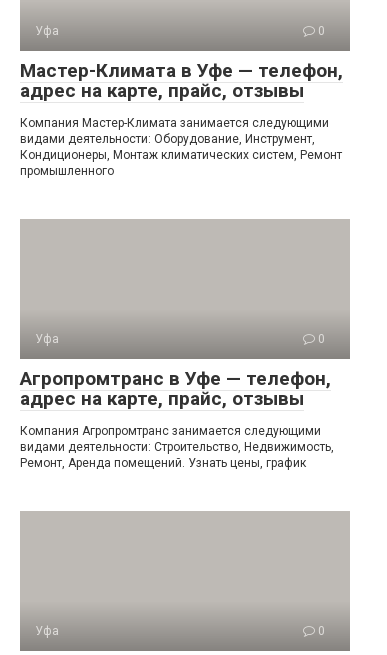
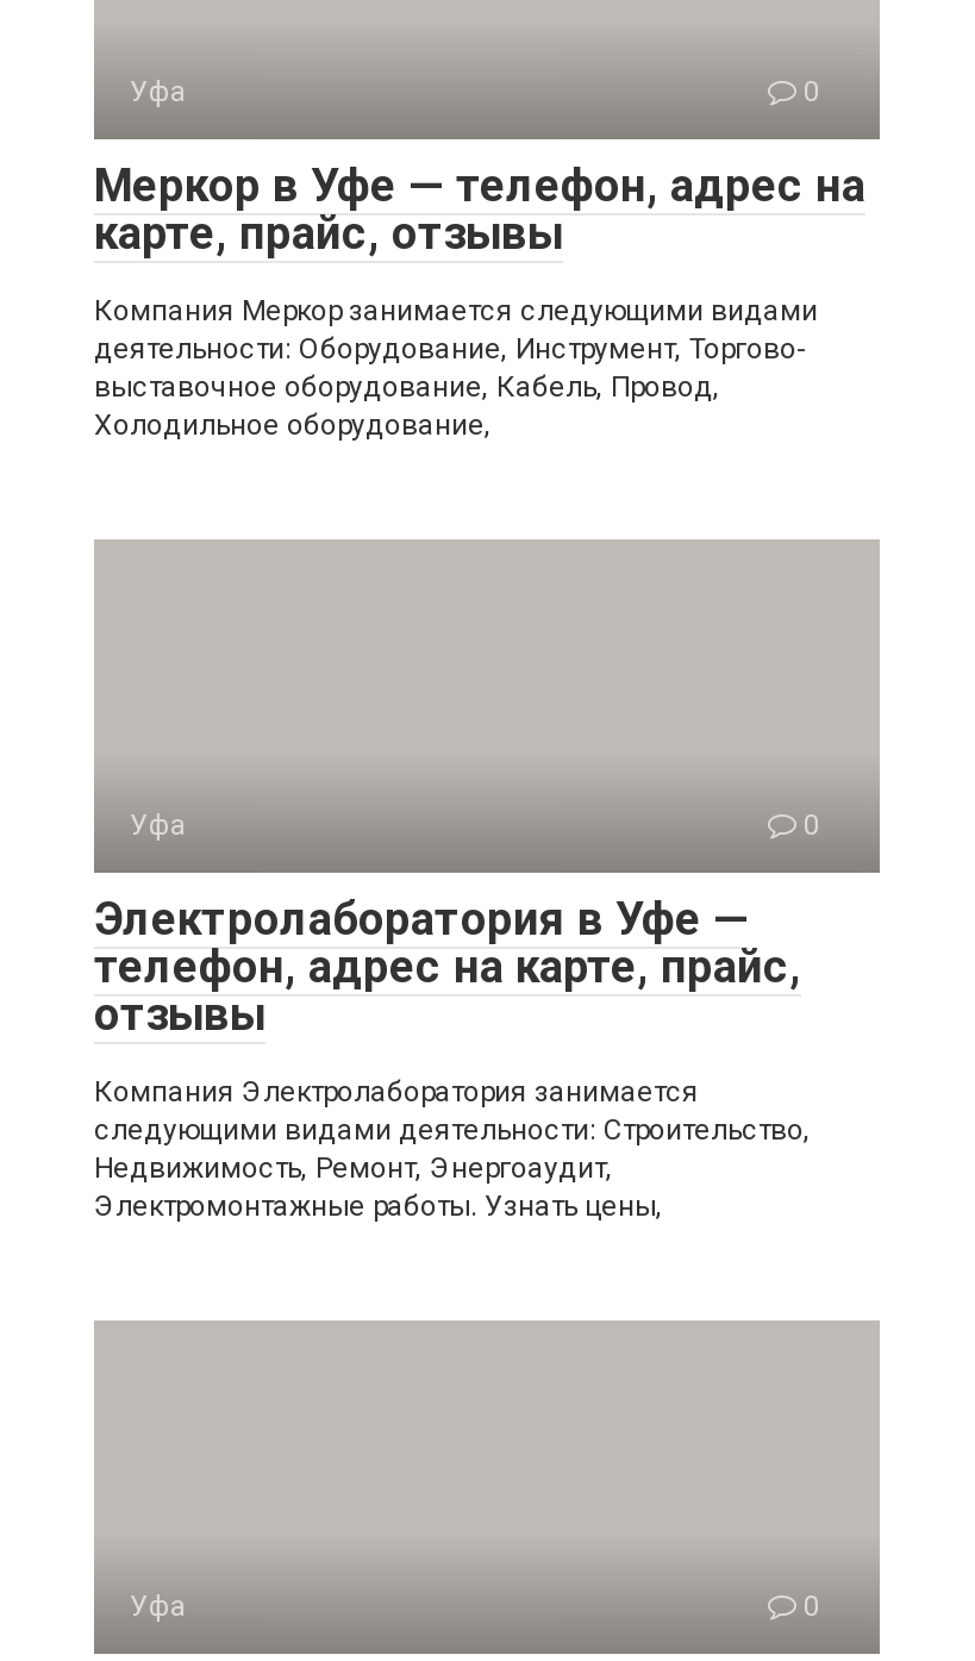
- Мастер-Климата в Уфе — телефон,
- адрес на карте, прайс, отзывы
+ Меркор в Уфе — телефон, адрес на
+ карте, прайс, отзывы

- Компания Мастер-Климата занимается следующими
- видами деятельности: Оборудование, Инструмент,
- Кондиционеры, Монтаж климатических систем, Ремонт
- промышленного
+ Компания Меркор занимается следующими видами
+ деятельности: Оборудование, Инструмент, Торгово-
+ выставочное оборудование, Кабель, Провод,
+ Холодильное оборудование,

- Агропромтранс в Уфе — телефон,
- адрес на карте, прайс, отзывы
+ Электролаборатория в Уфе —
+ телефон, адрес на карте, прайс,
+ отзывы

- Компания Агропромтранс занимается следующими
- видами деятельности: Строительство, Недвижимость,
- Ремонт, Аренда помещений. Узнать цены, график
+ Компания Электролаборатория занимается
+ следующими видами деятельности: Строительство,
+ Недвижимость, Ремонт, Энергоаудит,
+ Электромонтажные работы. Узнать цены,
